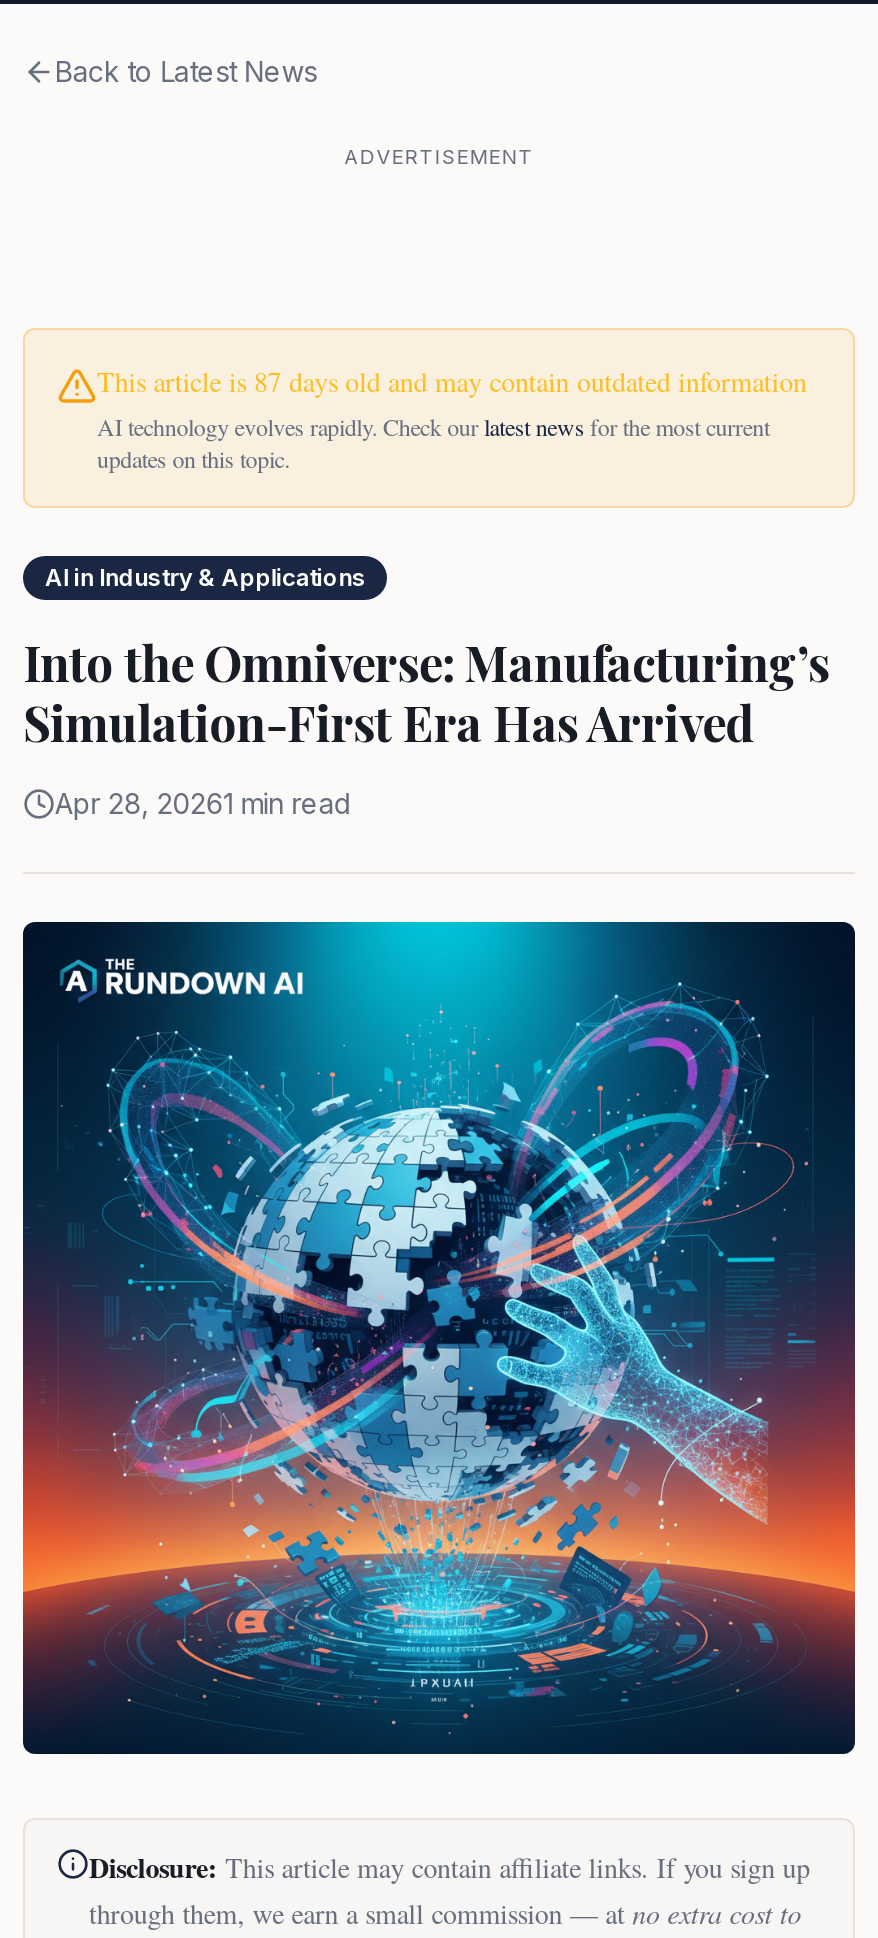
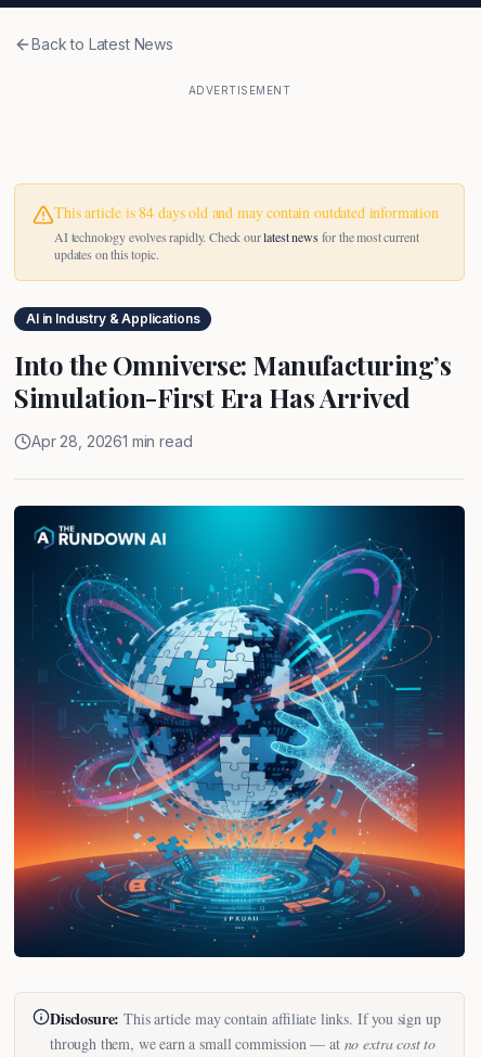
- This article is 87 days old and may contain outdated information
+ This article is 84 days old and may contain outdated information
